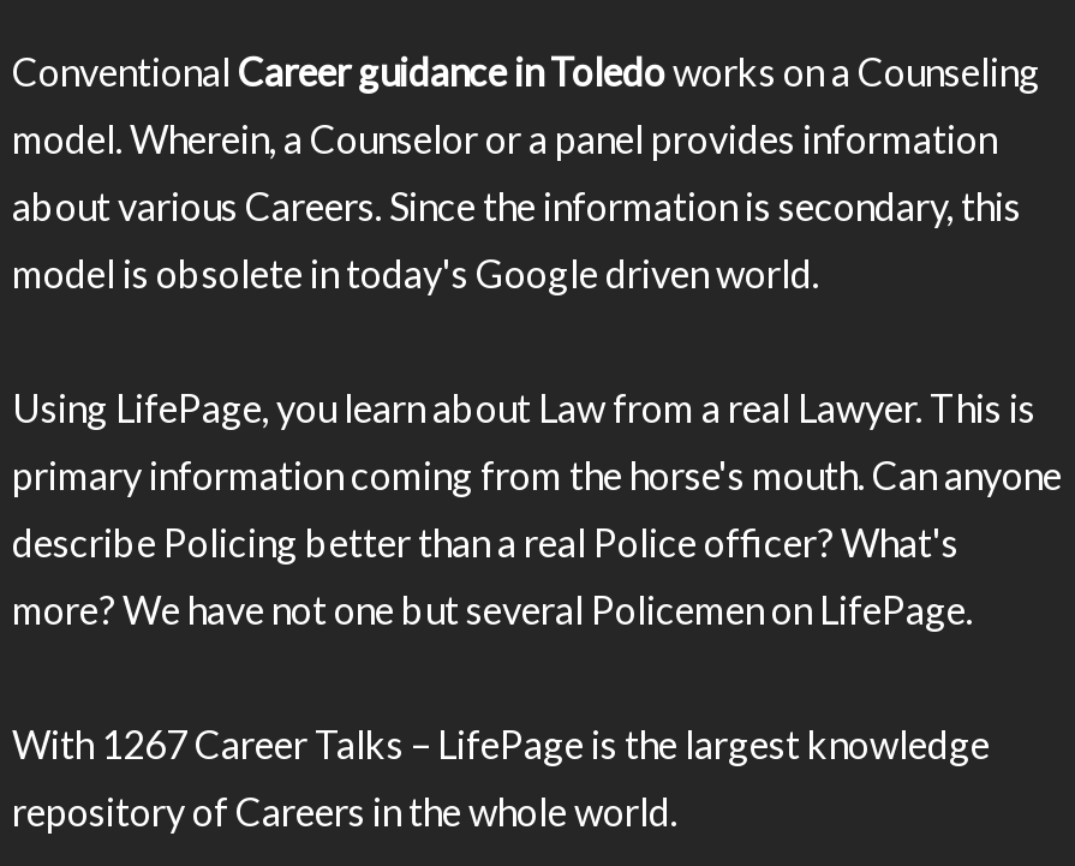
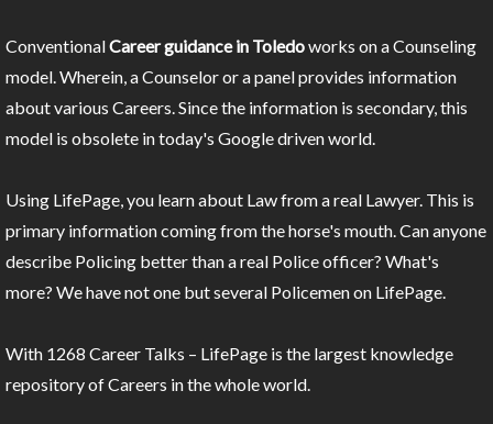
- With 1267 Career Talks – LifePage is the largest knowledge
+ With 1268 Career Talks – LifePage is the largest knowledge
